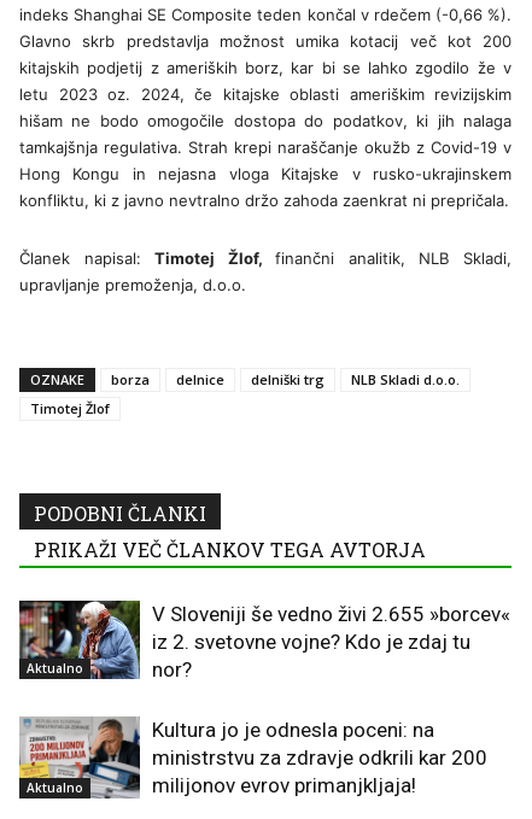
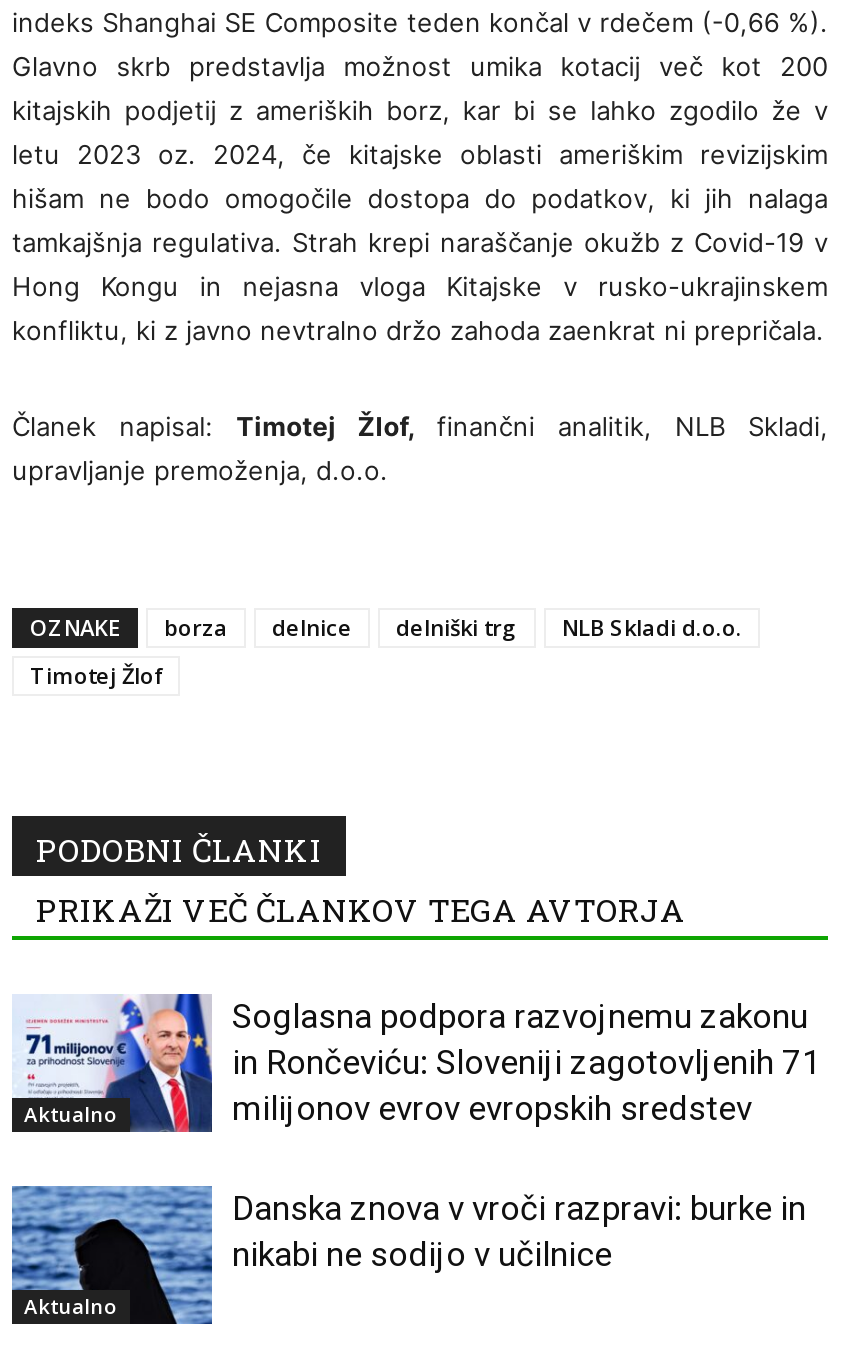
- [image]
- V Sloveniji še vedno živi 2.655 »borcev«
- iz 2. svetovne vojne? Kdo je zdaj tu
- nor?
+ [image]
+ Soglasna podpora razvojnemu zakonu
+ in Rončeviću: Sloveniji zagotovljenih 71
+ milijonov evrov evropskih sredstev

- [image]
- Kultura jo je odnesla poceni: na
- ministrstvu za zdravje odkrili kar 200
- milijonov evrov primanjkljaja!
+ [image]
+ Danska znova v vroči razpravi: burke in
+ nikabi ne sodijo v učilnice
